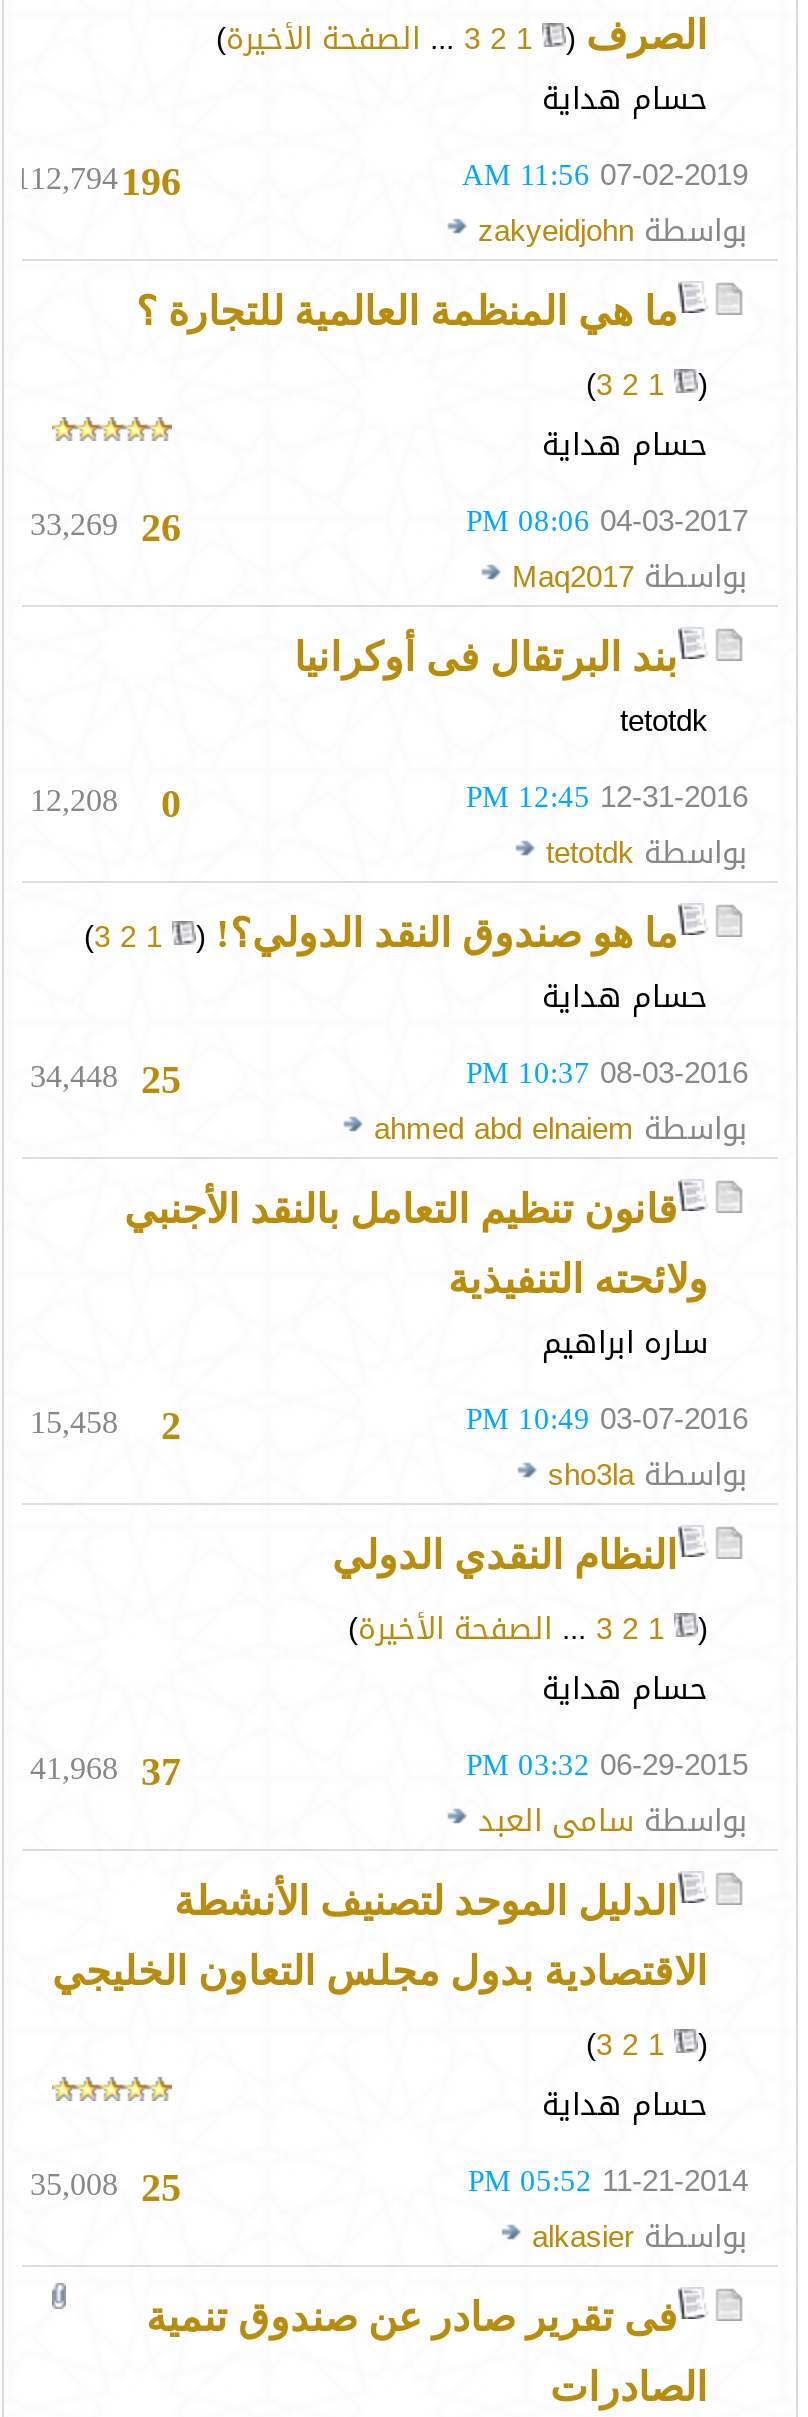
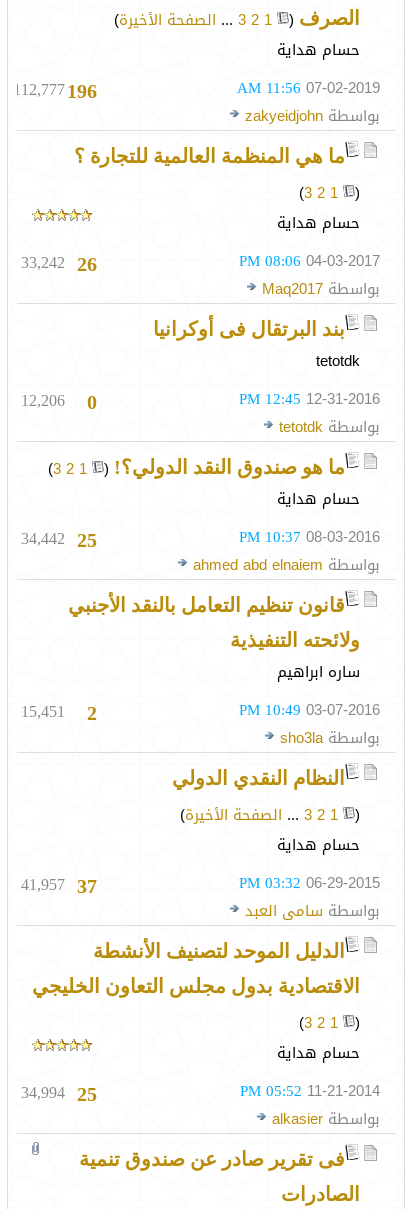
- 112,794 196
+ 112,777 196

- 33,269 26
+ 33,242 26

- 12,208 0
+ 12,206 0

- 34,448 25
+ 34,442 25

- 15,458 2
+ 15,451 2

- 41,968 37
+ 41,957 37

- 35,008 25
+ 34,994 25
